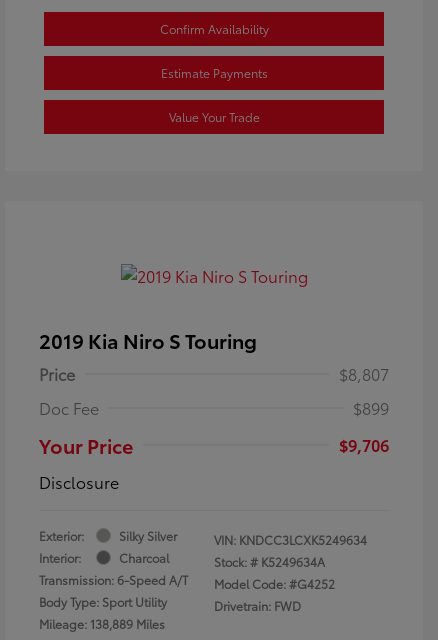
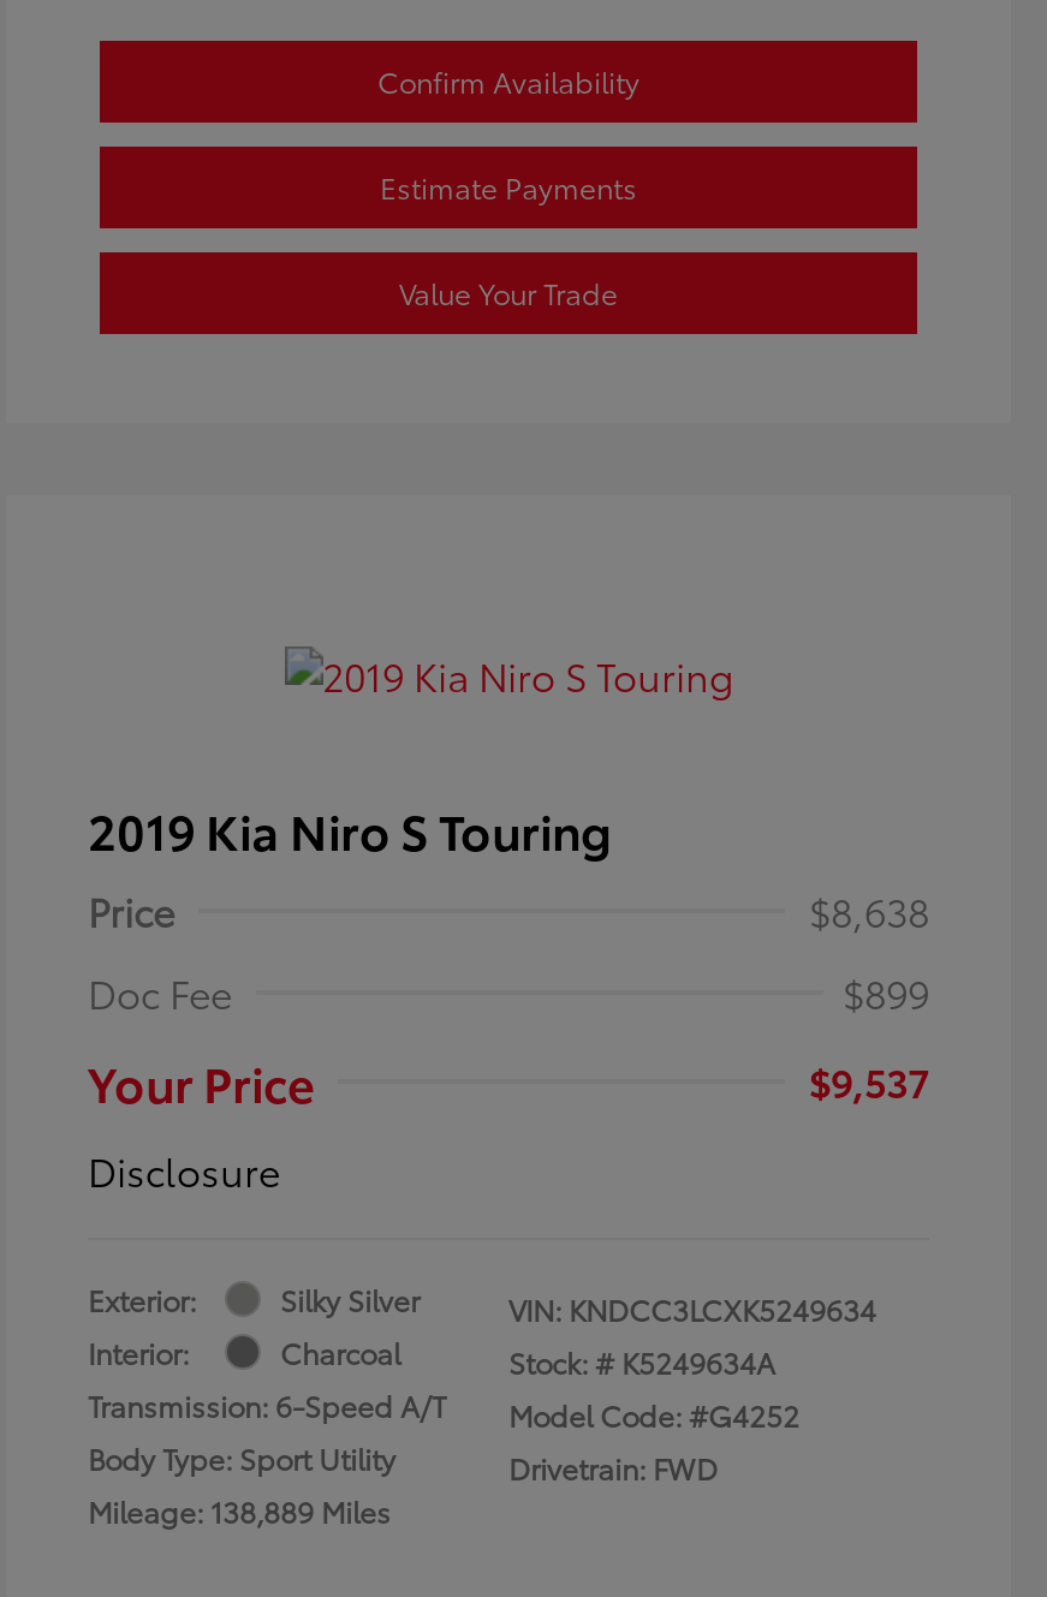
- $8,807
+ $8,638

- $9,706
+ $9,537
